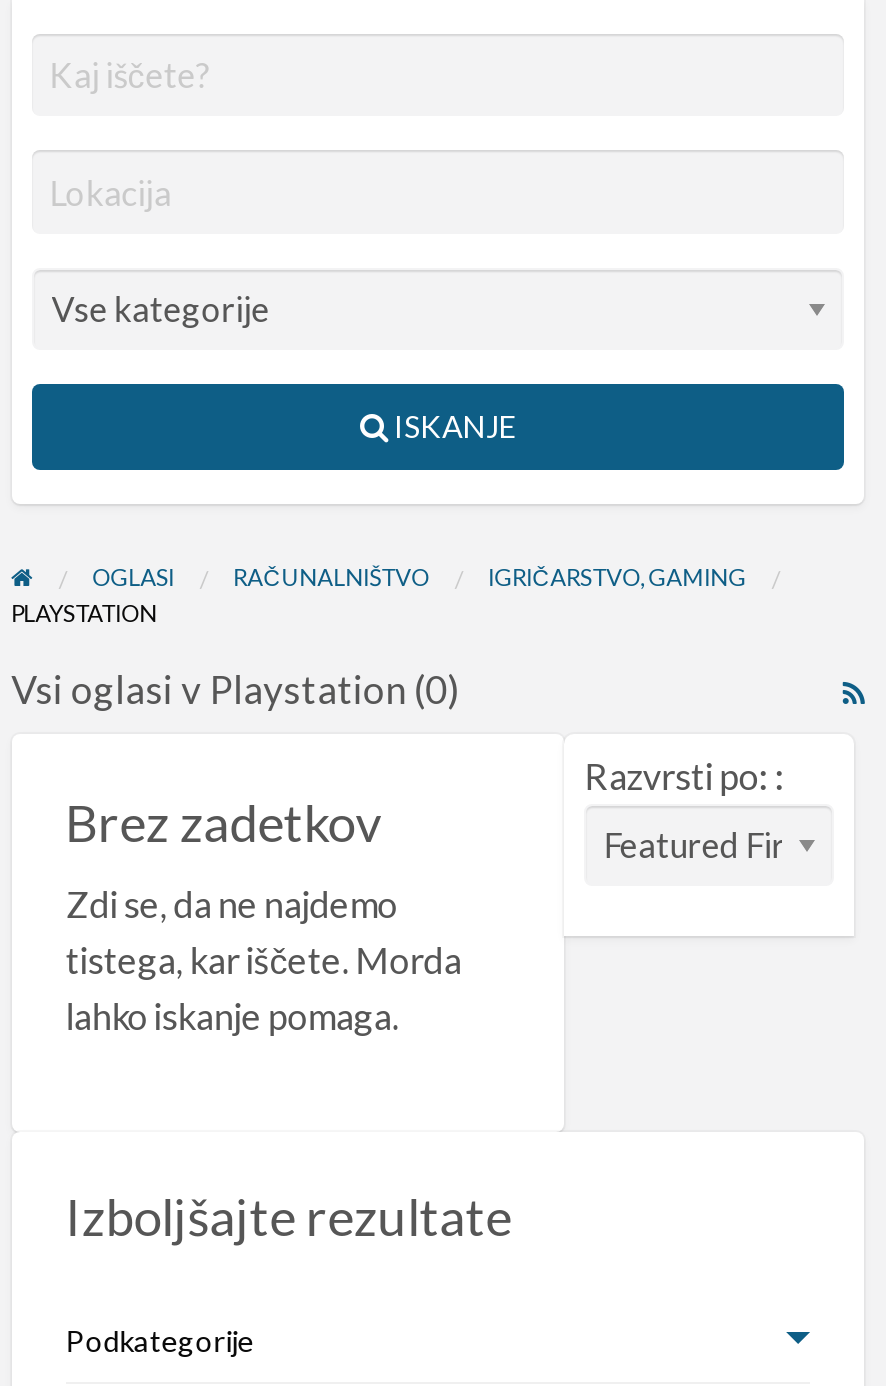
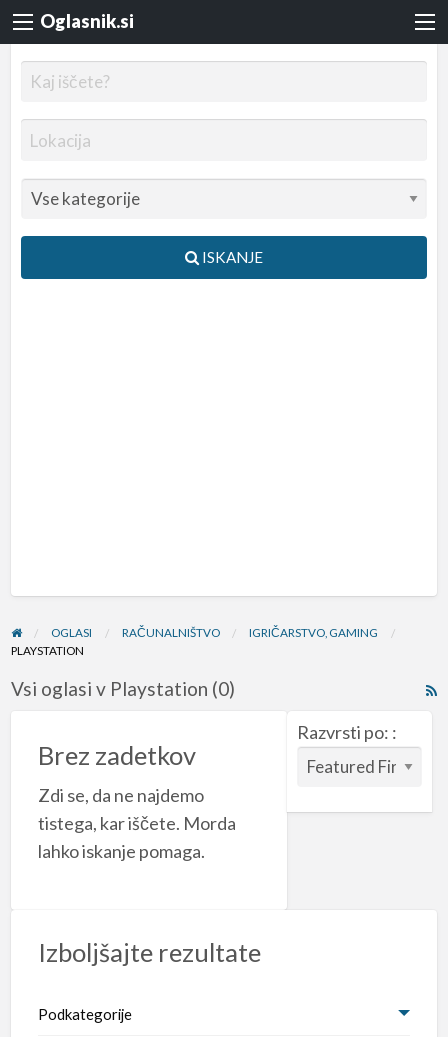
+ Oglasnik.si
